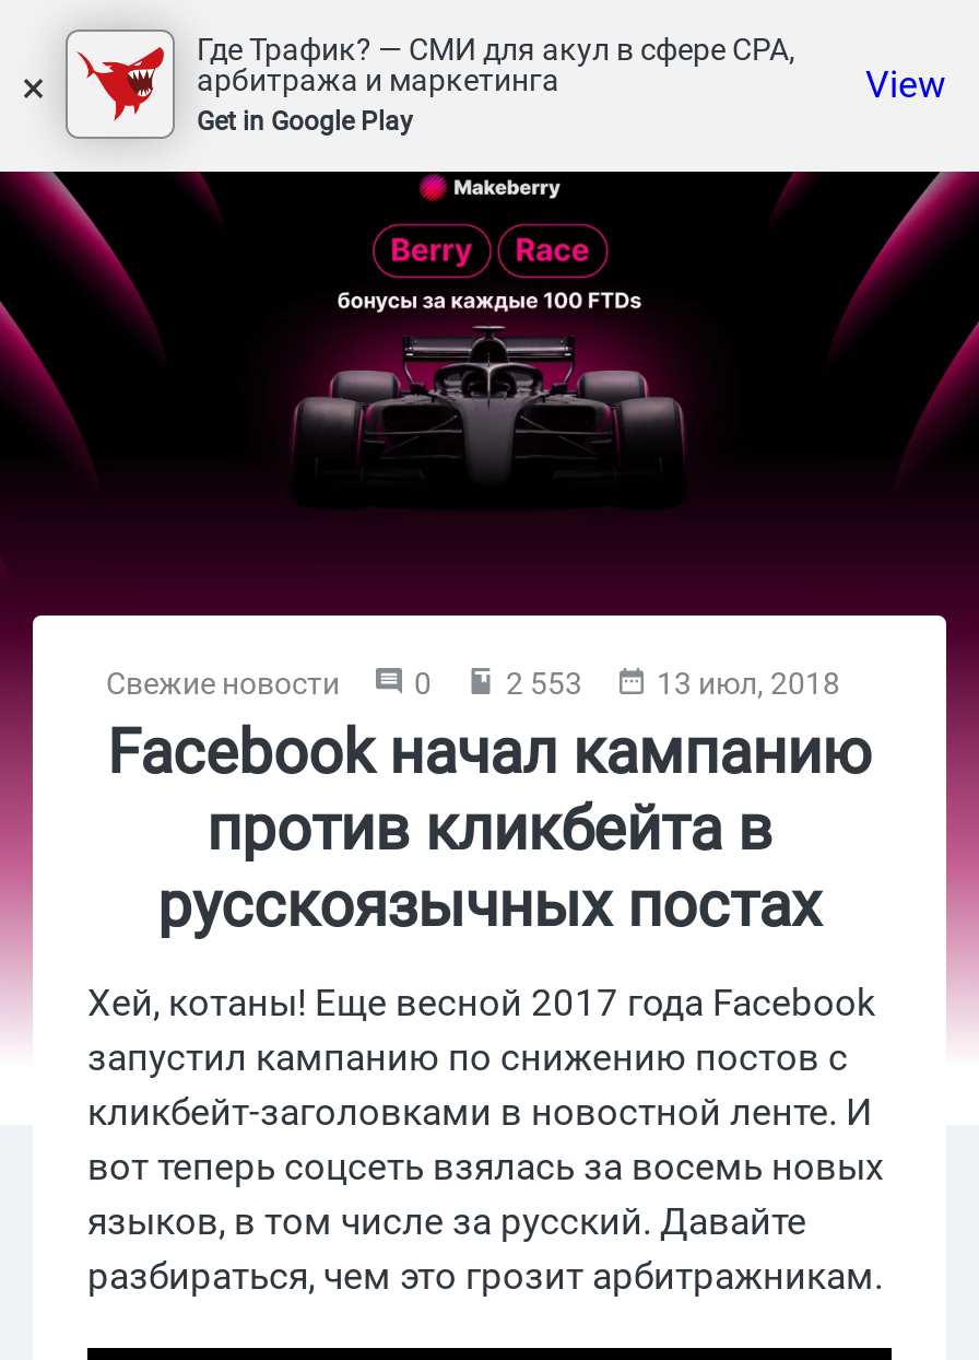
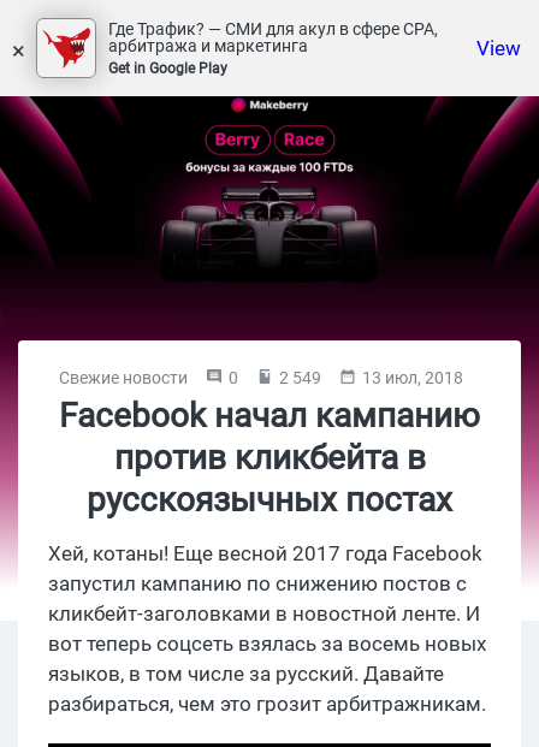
- 2 553
+ 2 549
